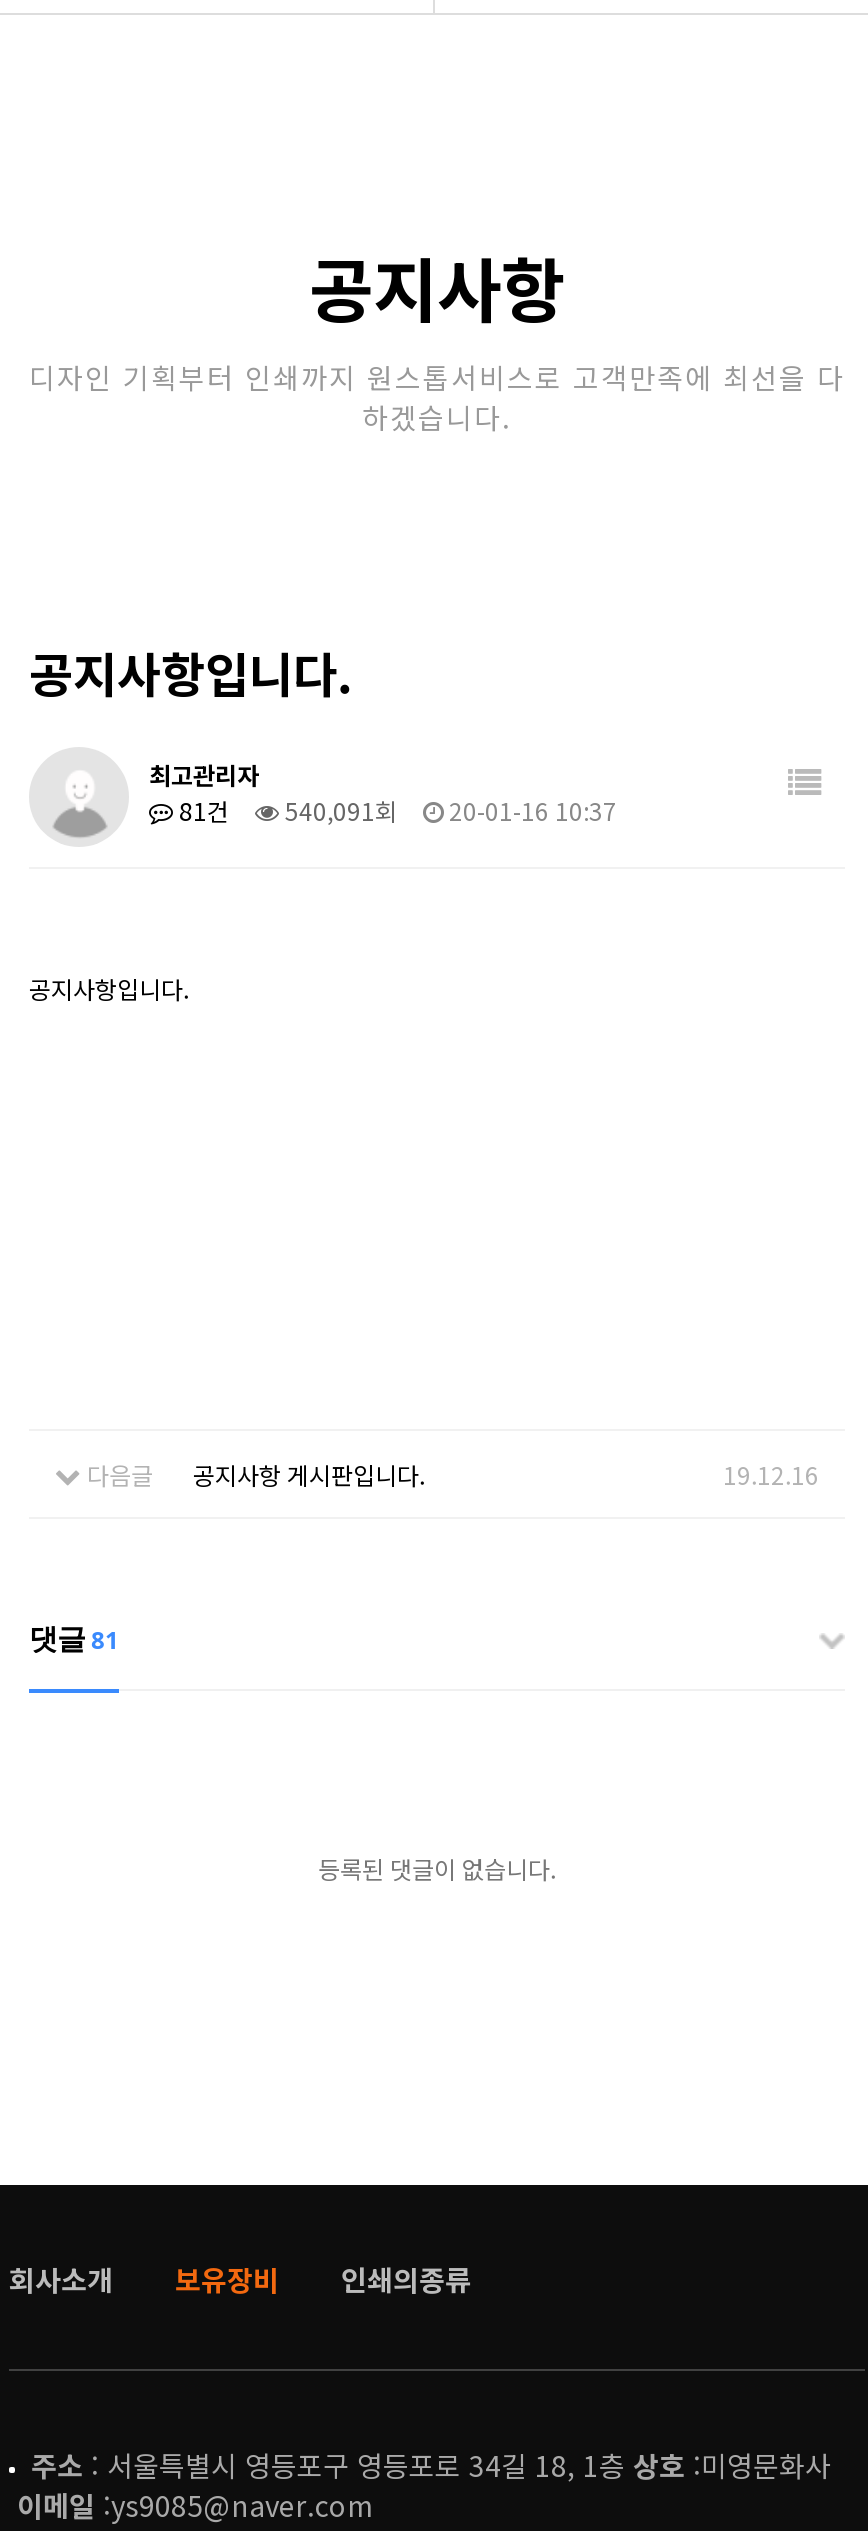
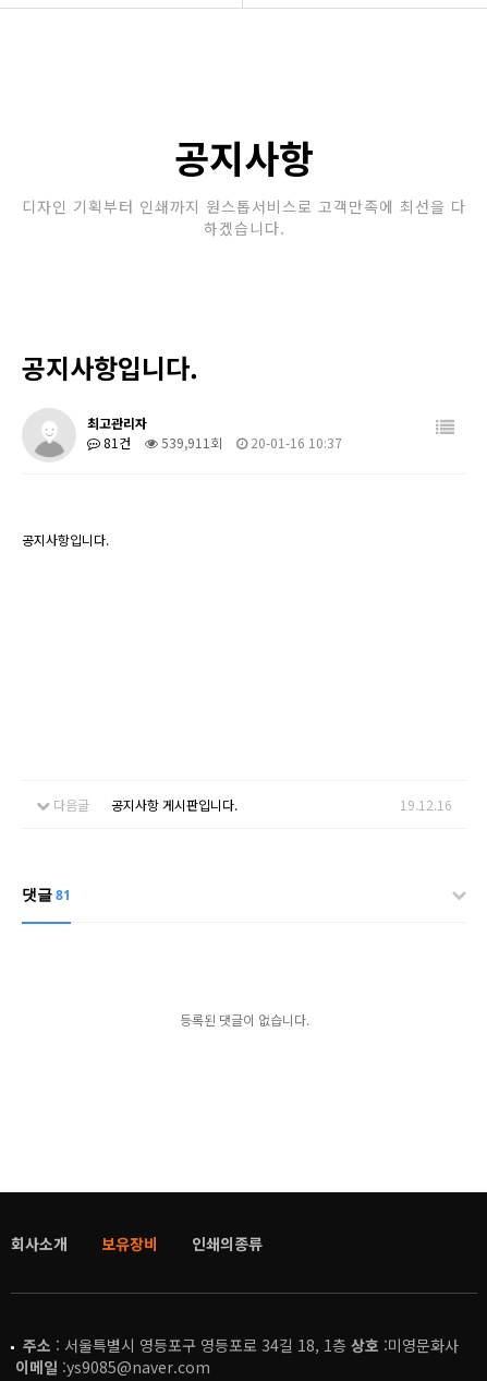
- 81건 540,091회 20-01-16 10:37
+ 81건 539,911회 20-01-16 10:37
